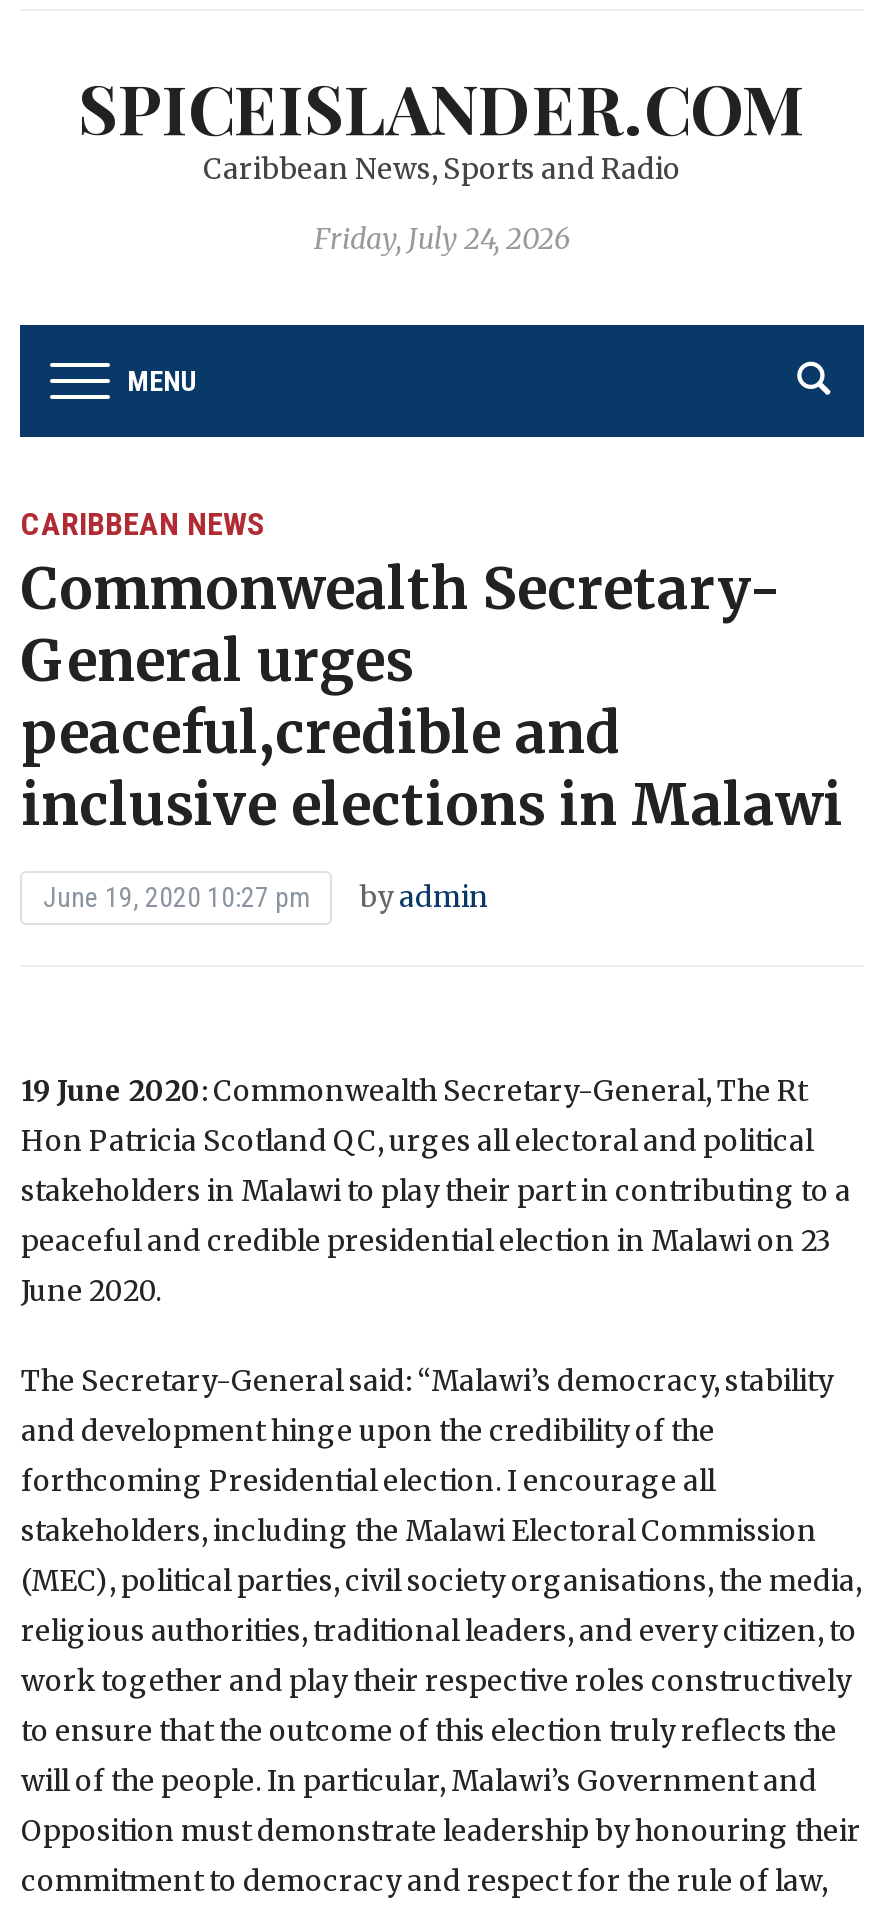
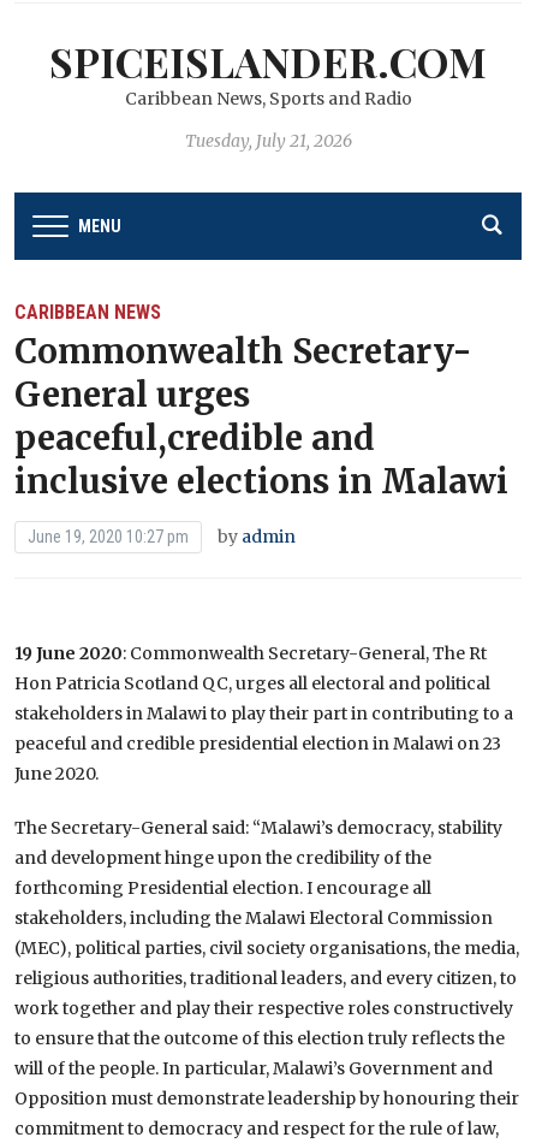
- Friday, July 24, 2026
+ Tuesday, July 21, 2026
